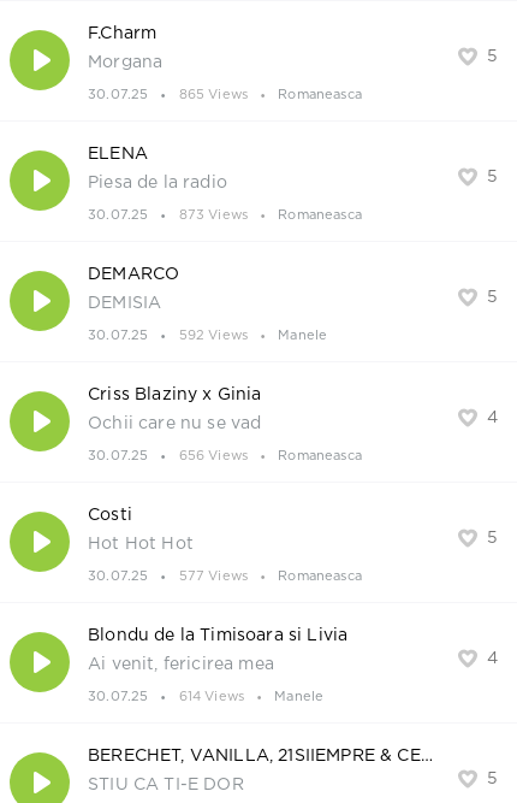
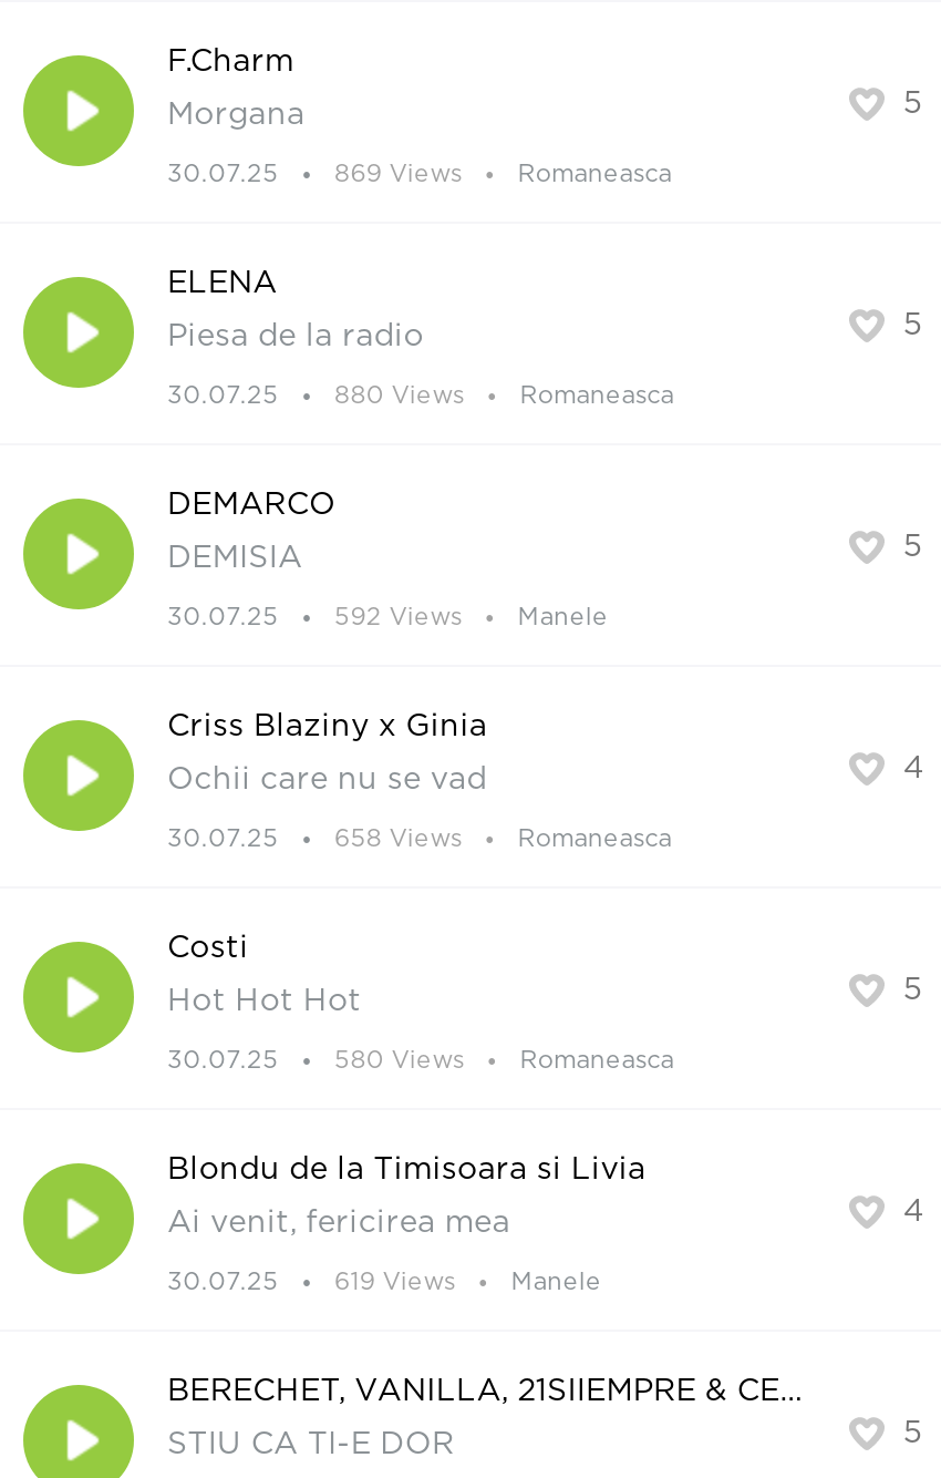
- 865 Views
+ 869 Views

- 873 Views
+ 880 Views

- 656 Views
+ 658 Views

- 577 Views
+ 580 Views

- 614 Views
+ 619 Views
